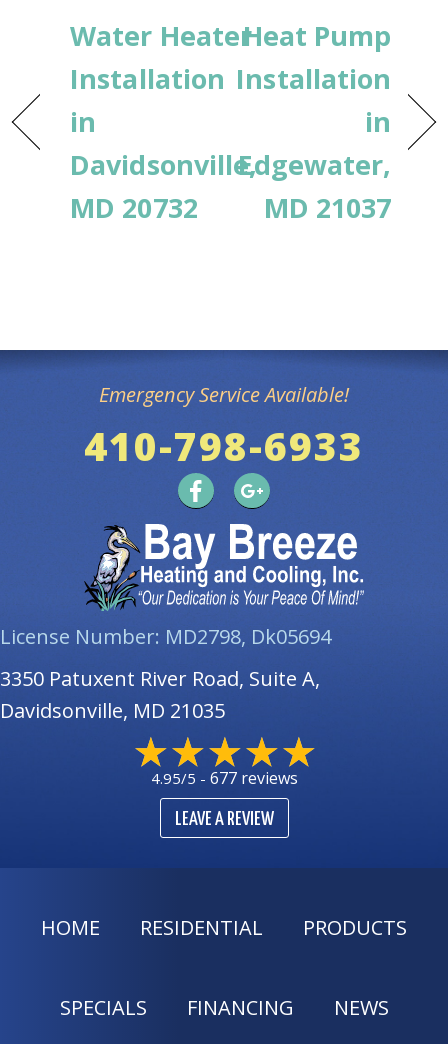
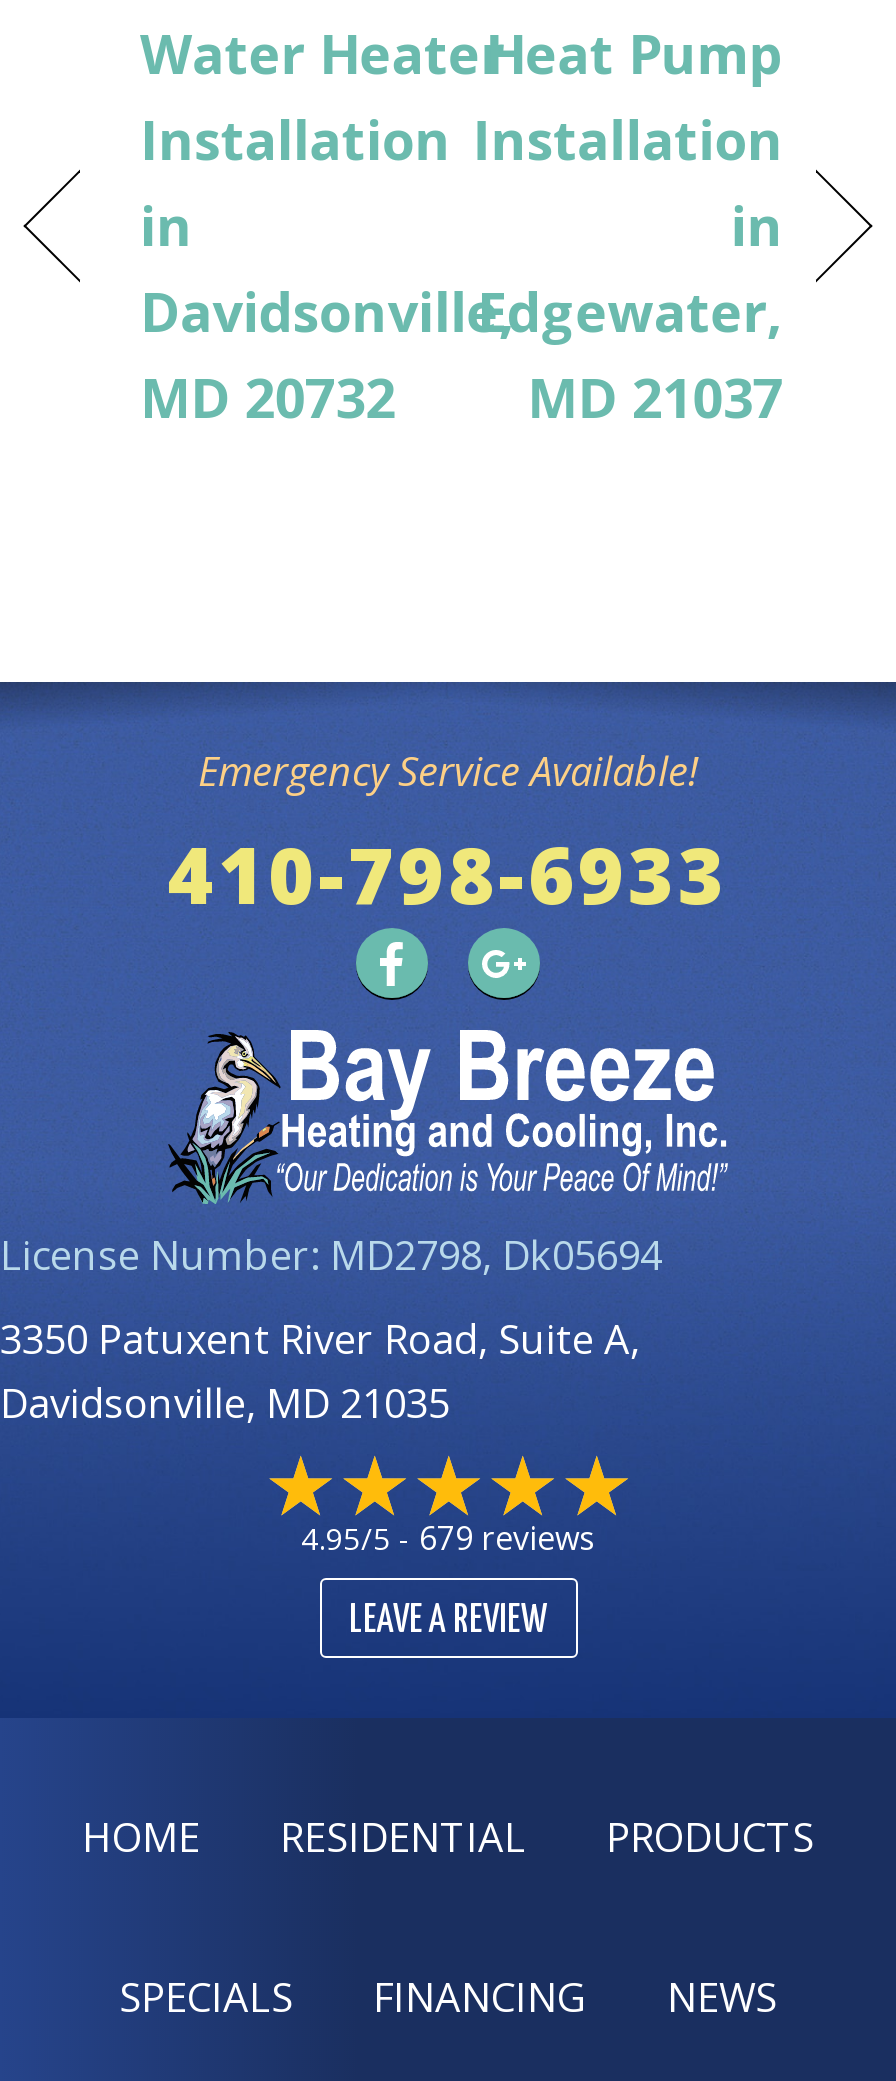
- 4.95/5 - 677 reviews
+ 4.95/5 - 679 reviews
